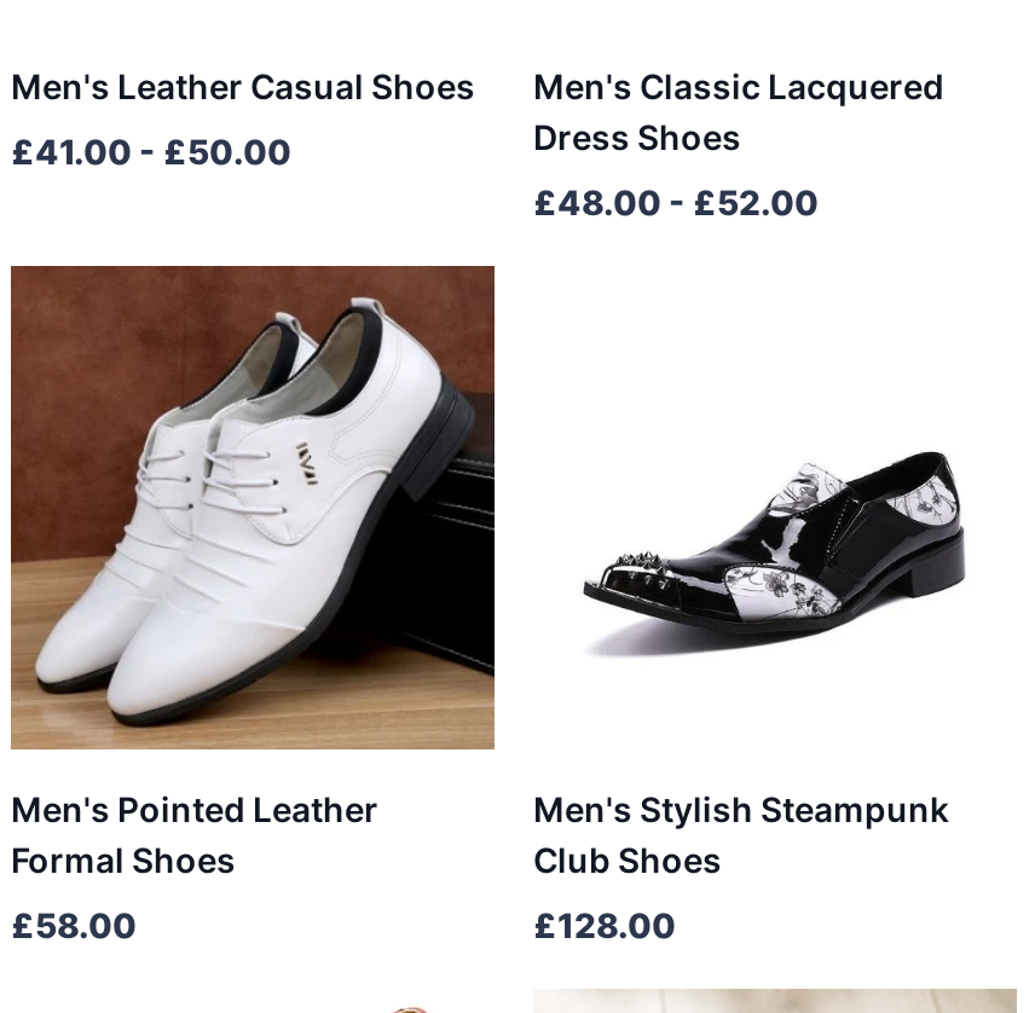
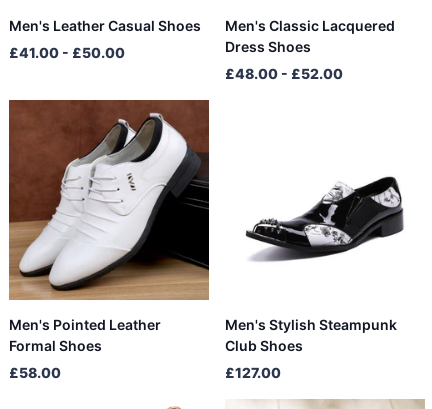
- £128.00
+ £127.00
